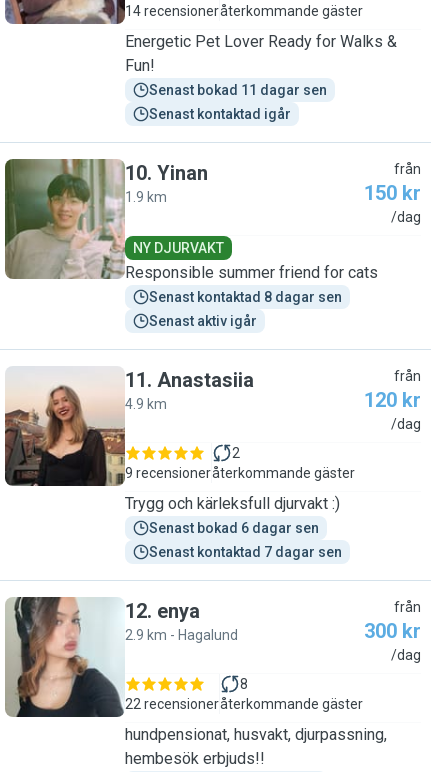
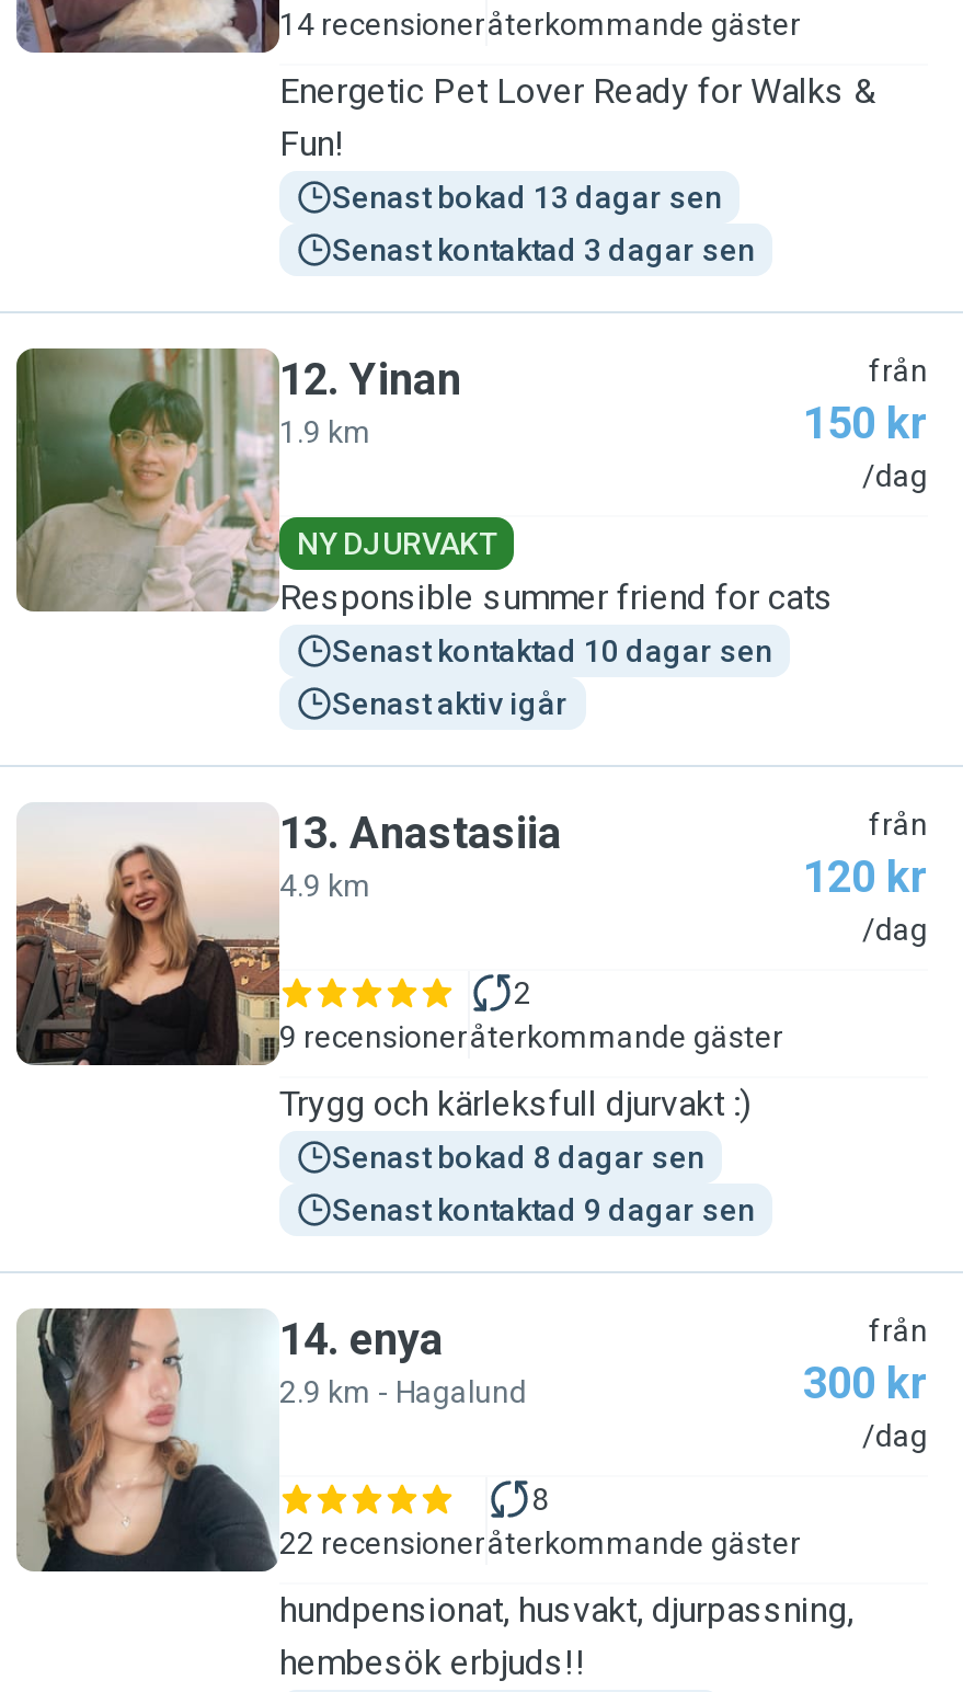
- Senast bokad 11 dagar sen
+ Senast bokad 13 dagar sen

- Senast kontaktad igår
+ Senast kontaktad 3 dagar sen

- 10. Yinan
+ 12. Yinan

- Senast kontaktad 8 dagar sen
+ Senast kontaktad 10 dagar sen

- 11. Anastasiia
+ 13. Anastasiia

- Senast bokad 6 dagar sen
+ Senast bokad 8 dagar sen

- Senast kontaktad 7 dagar sen
+ Senast kontaktad 9 dagar sen

- 12. enya
+ 14. enya
